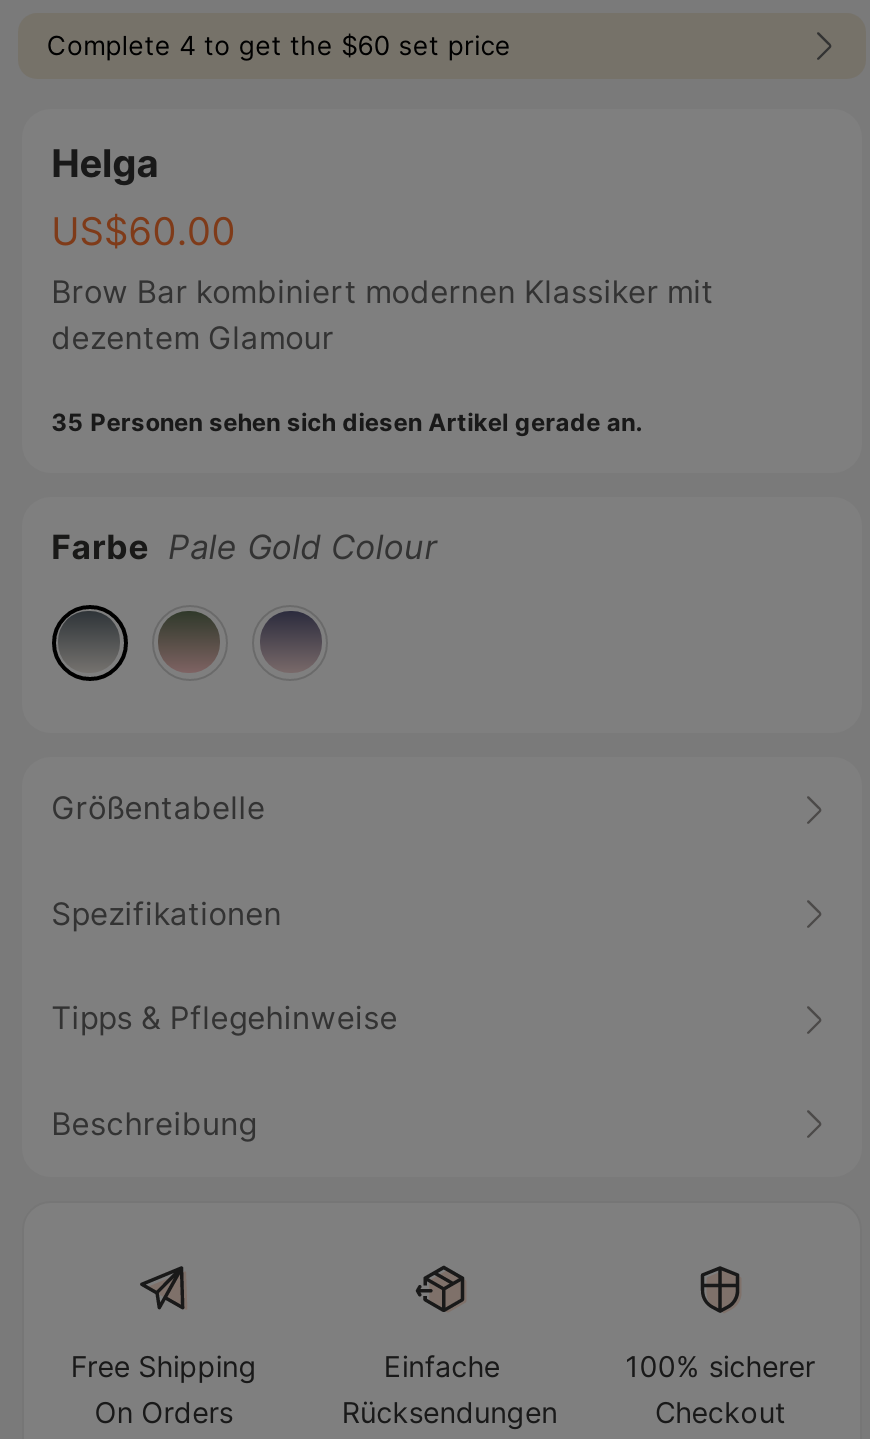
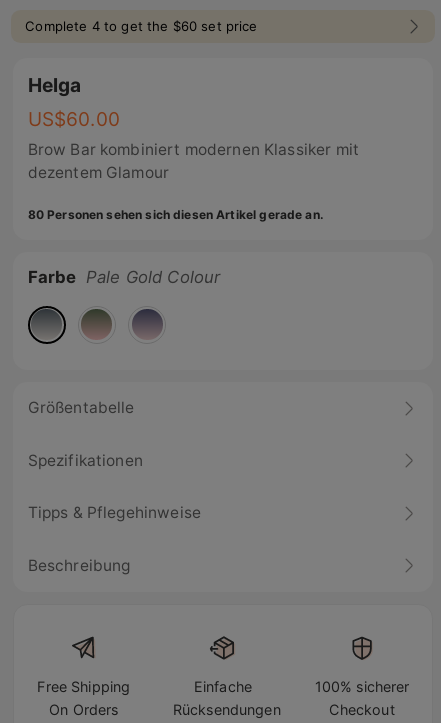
- 35 Personen sehen sich diesen Artikel gerade an.
+ 80 Personen sehen sich diesen Artikel gerade an.
